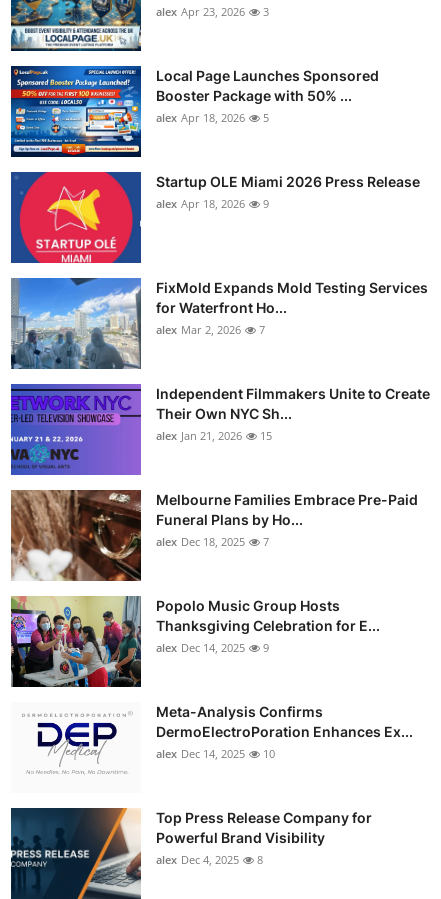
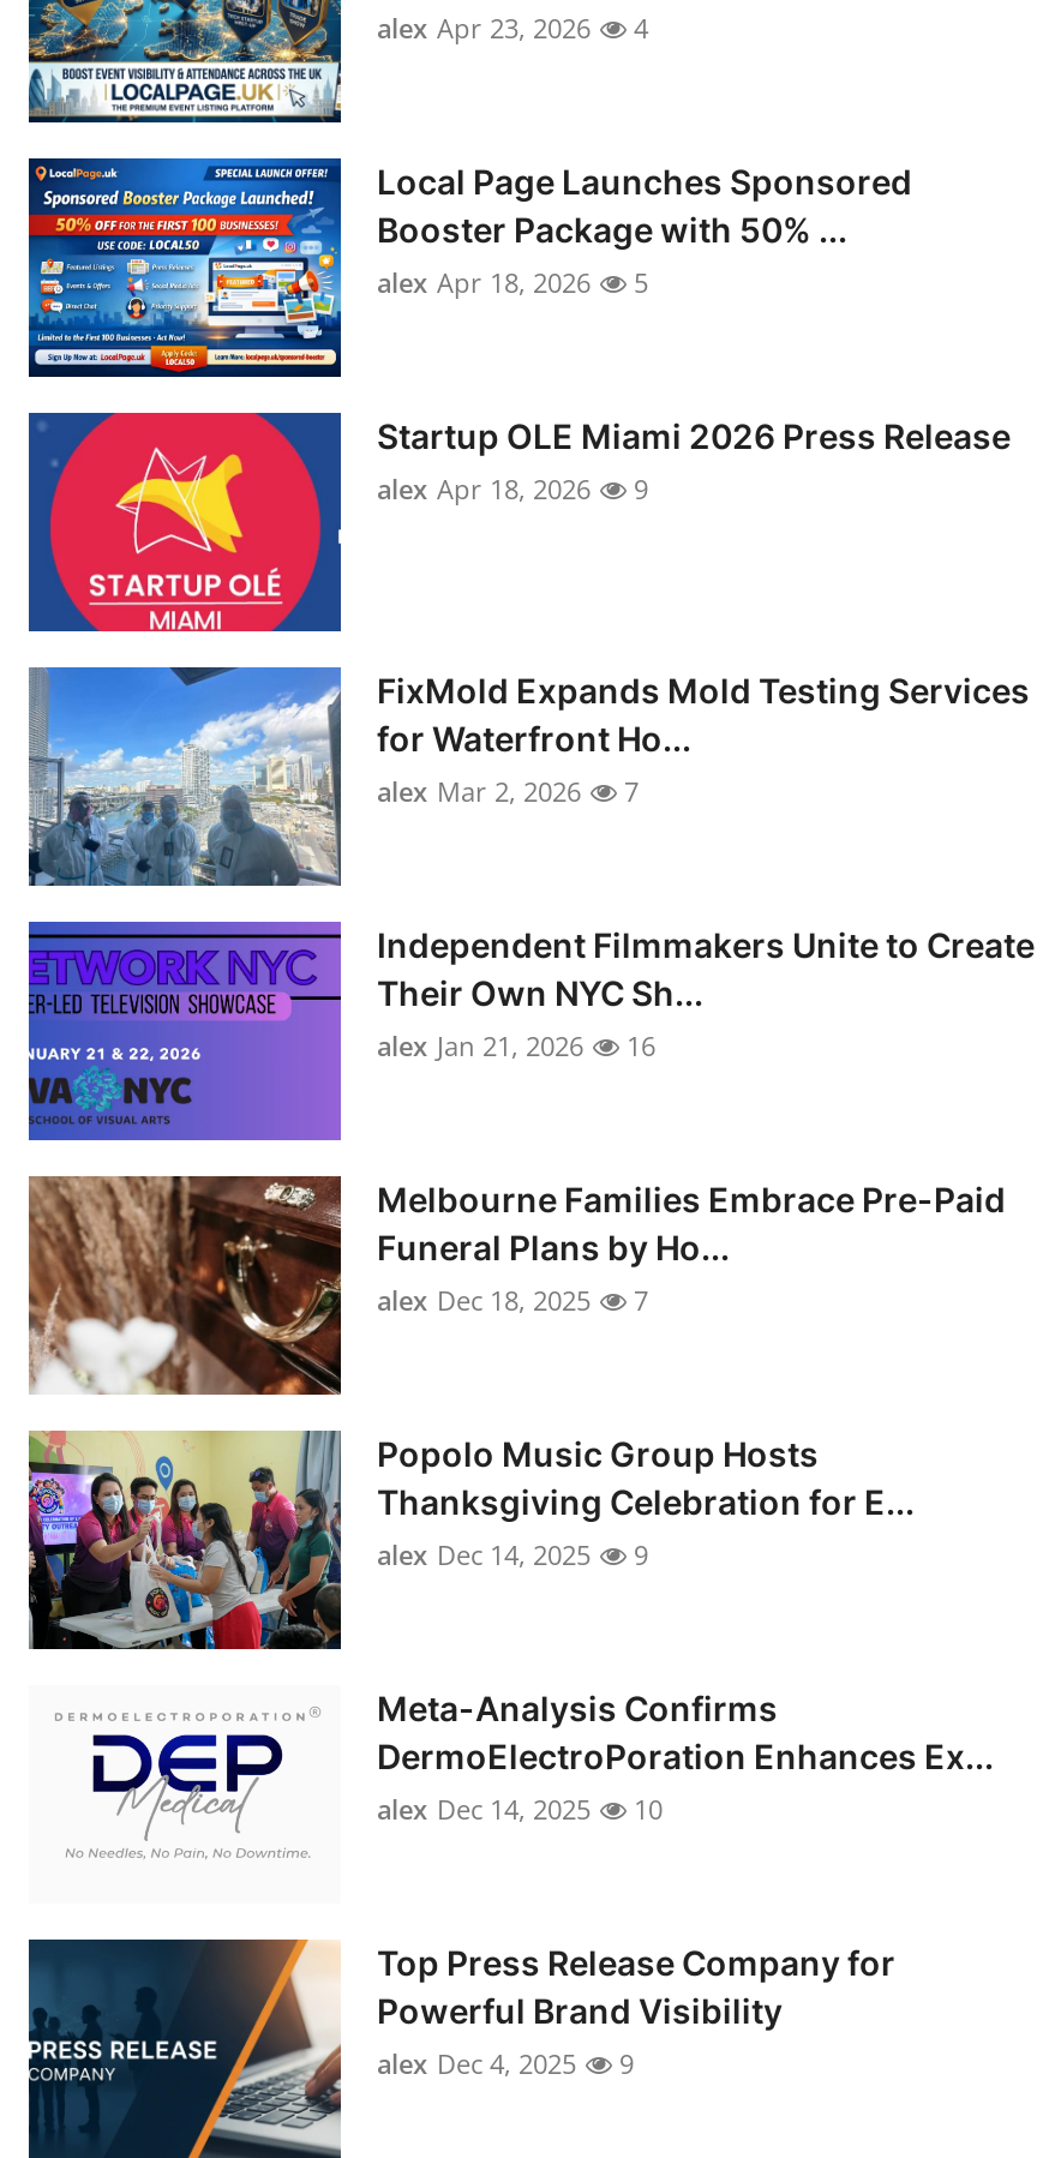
- alex Apr 23, 2026 3
+ alex Apr 23, 2026 4

- alex Jan 21, 2026 15
+ alex Jan 21, 2026 16

- alex Dec 4, 2025 8
+ alex Dec 4, 2025 9
